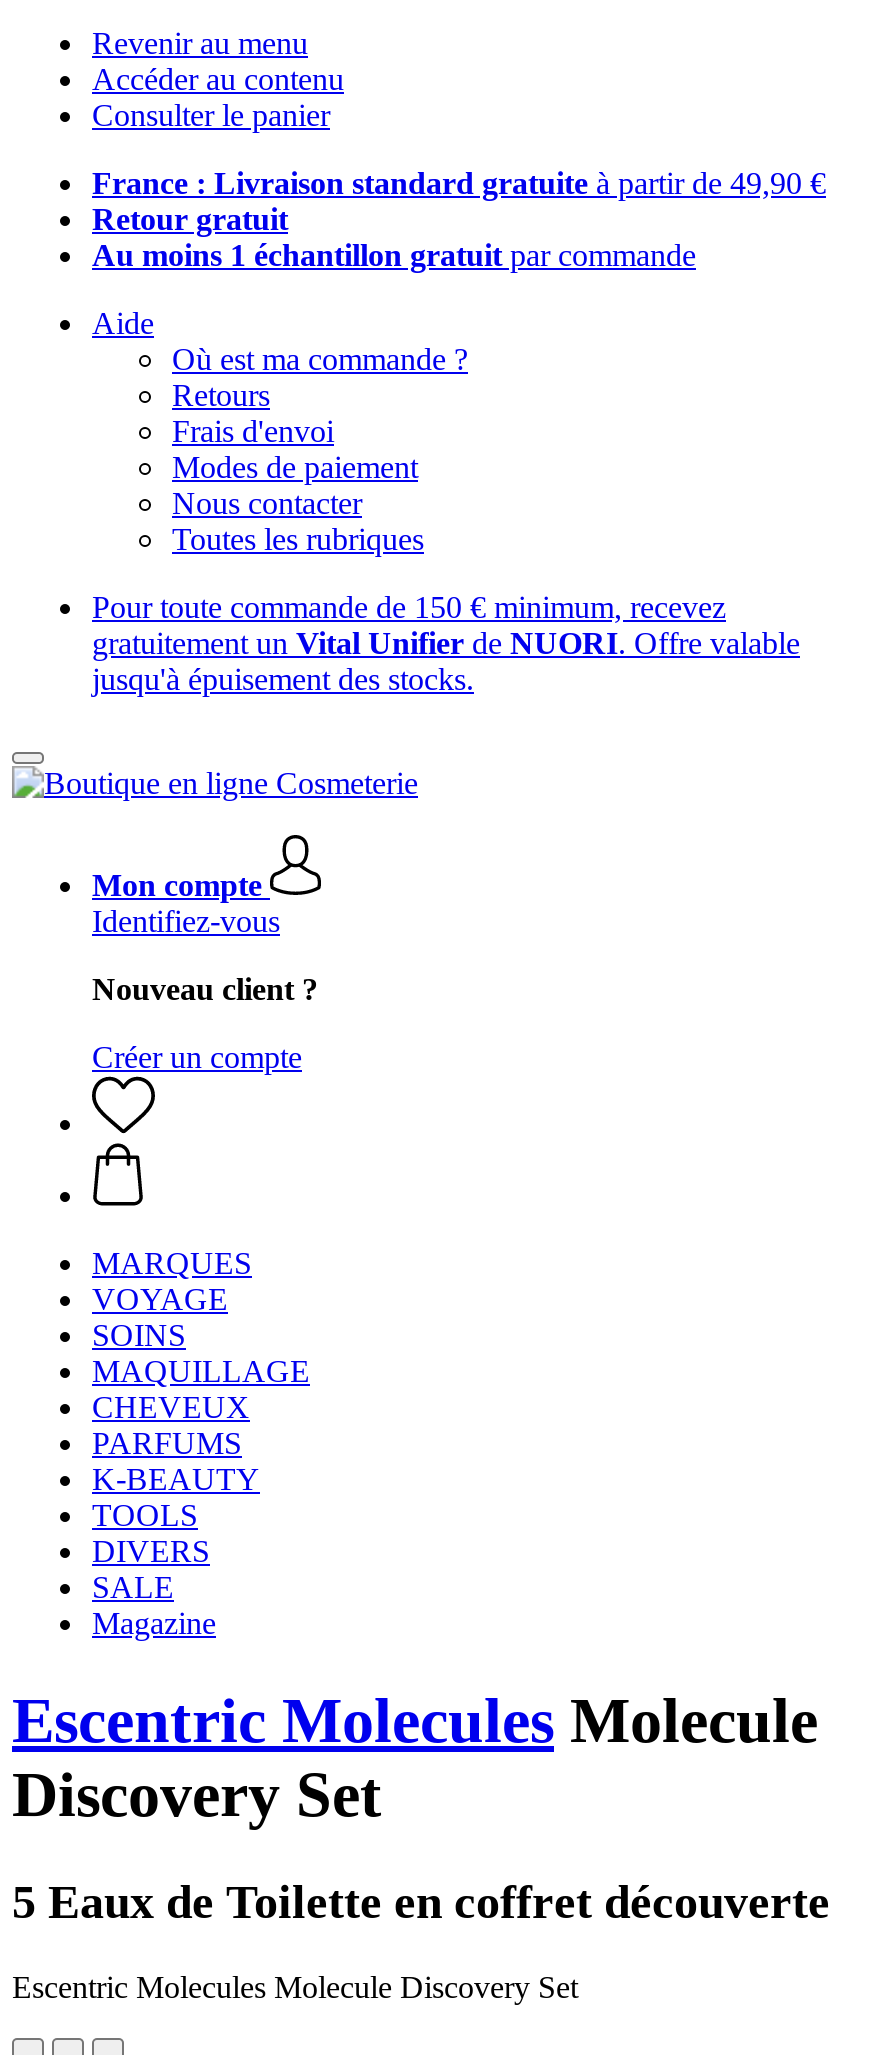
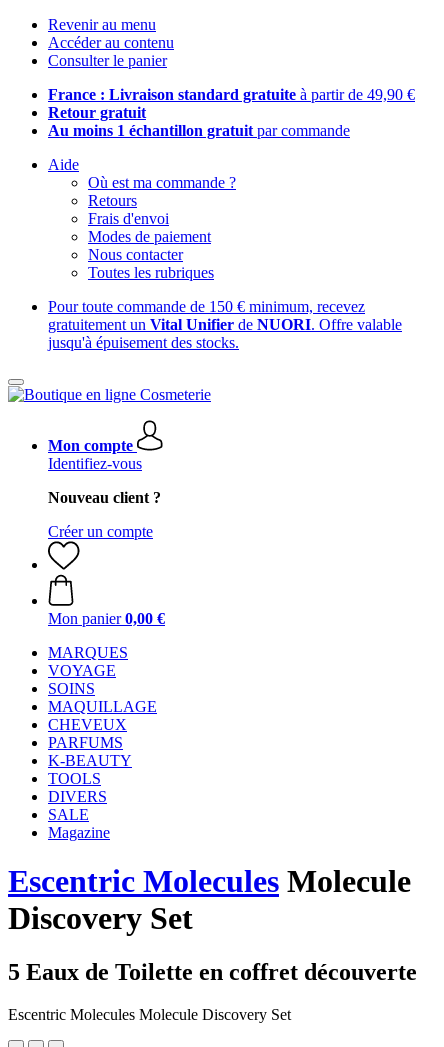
+ Mon panier 0,00 €
